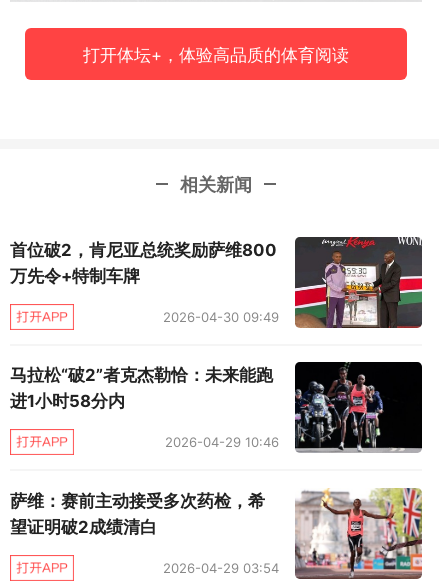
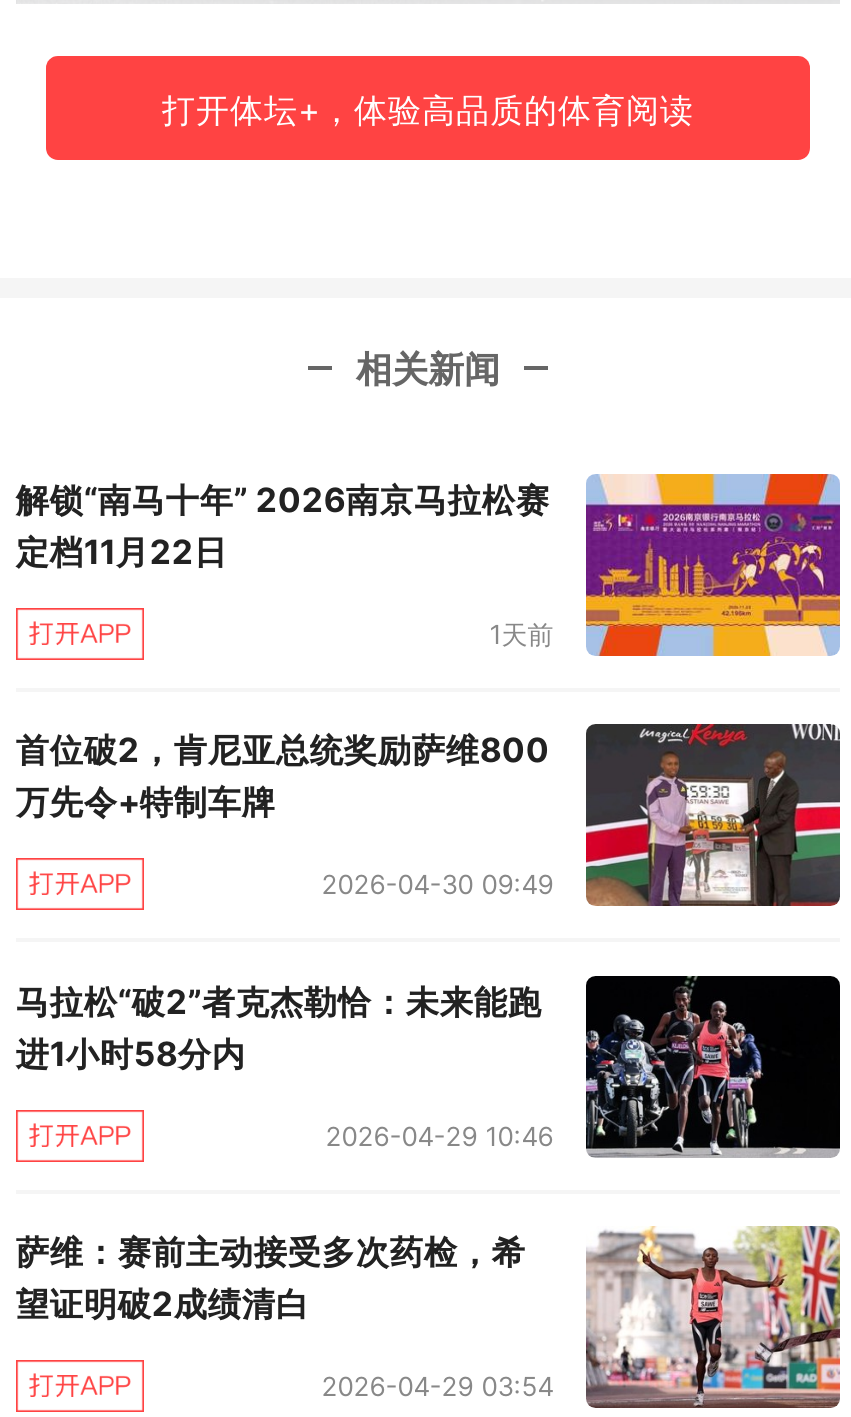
+ [image]
+ 解锁“南马十年” 2026南京马拉松赛
+ 定档11月22日
+ 1天前
